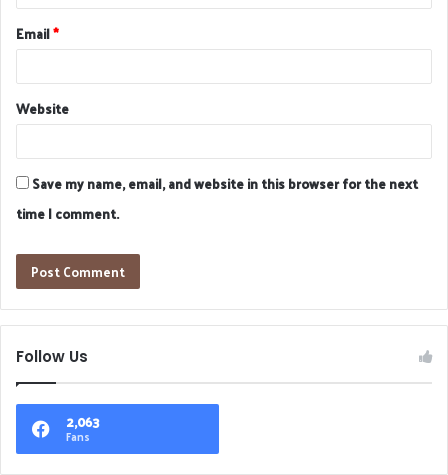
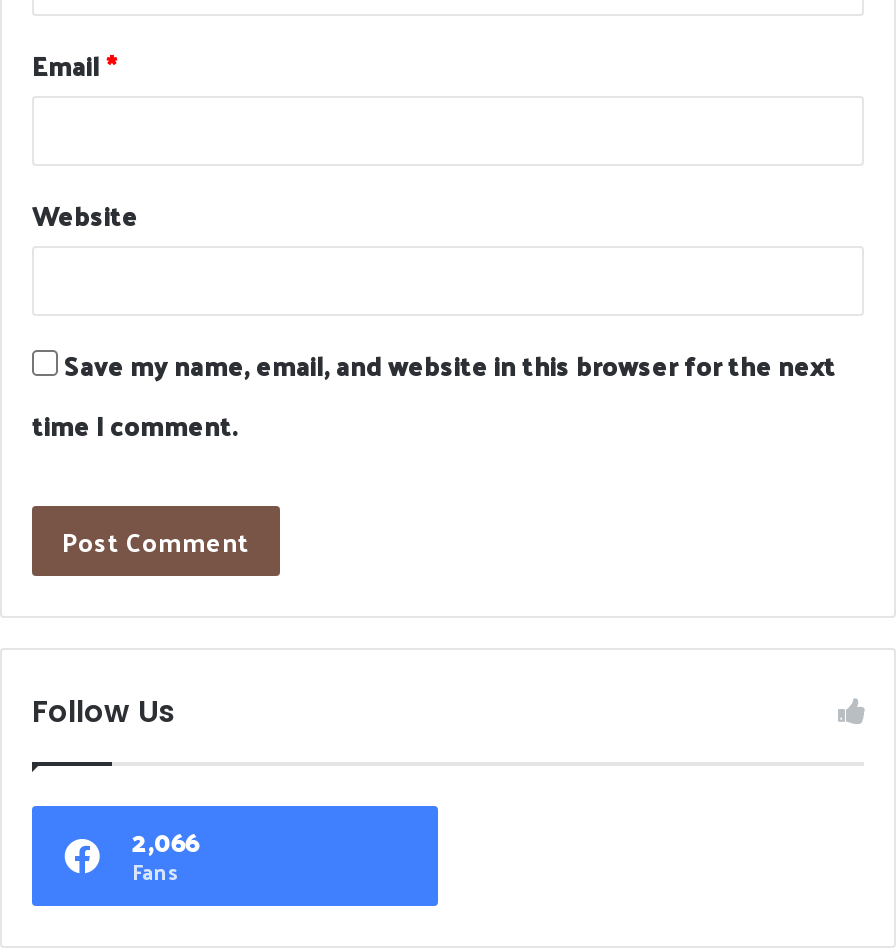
- 2,063
+ 2,066
